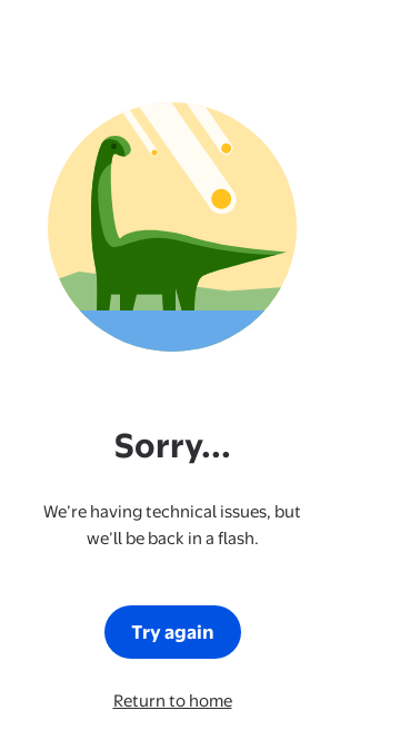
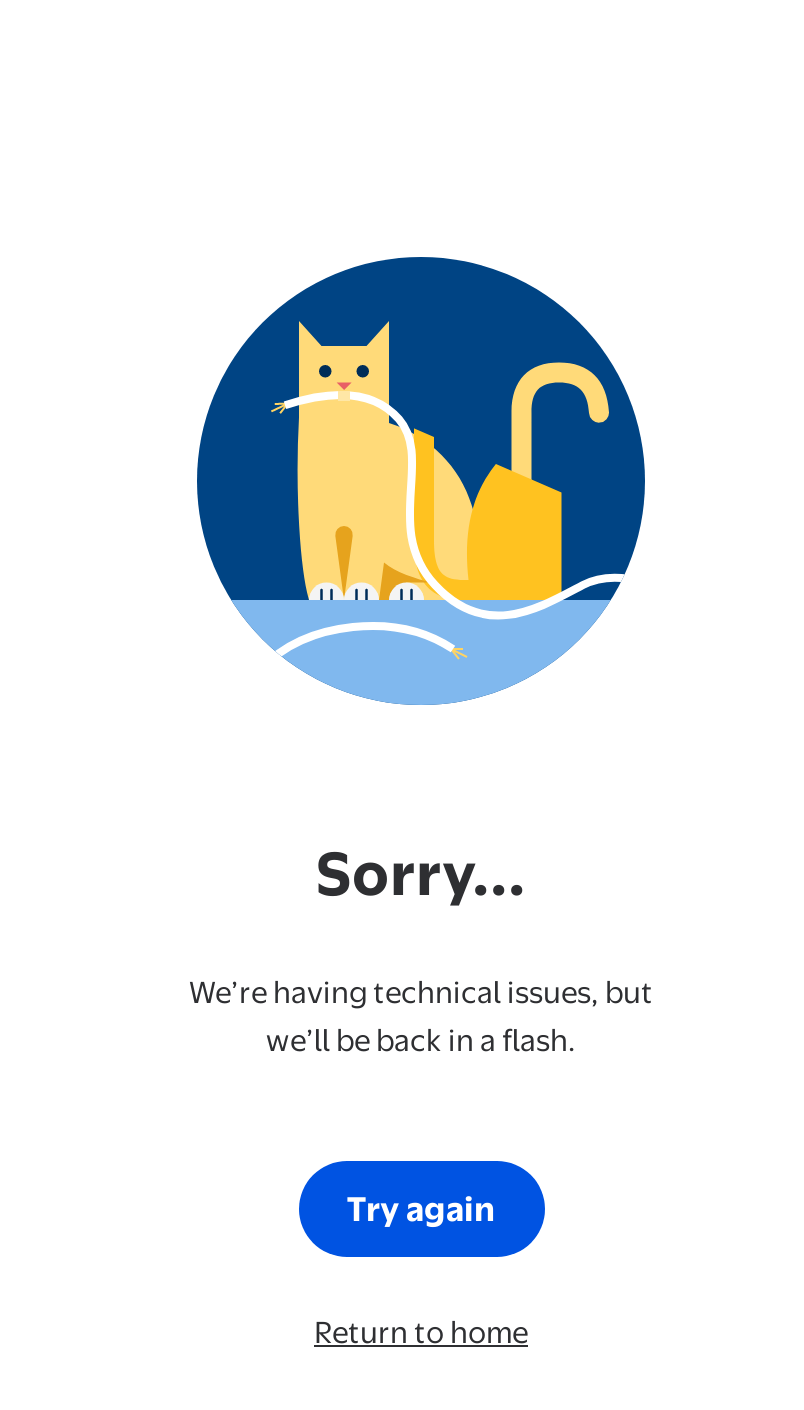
- [image]
+ [image]
